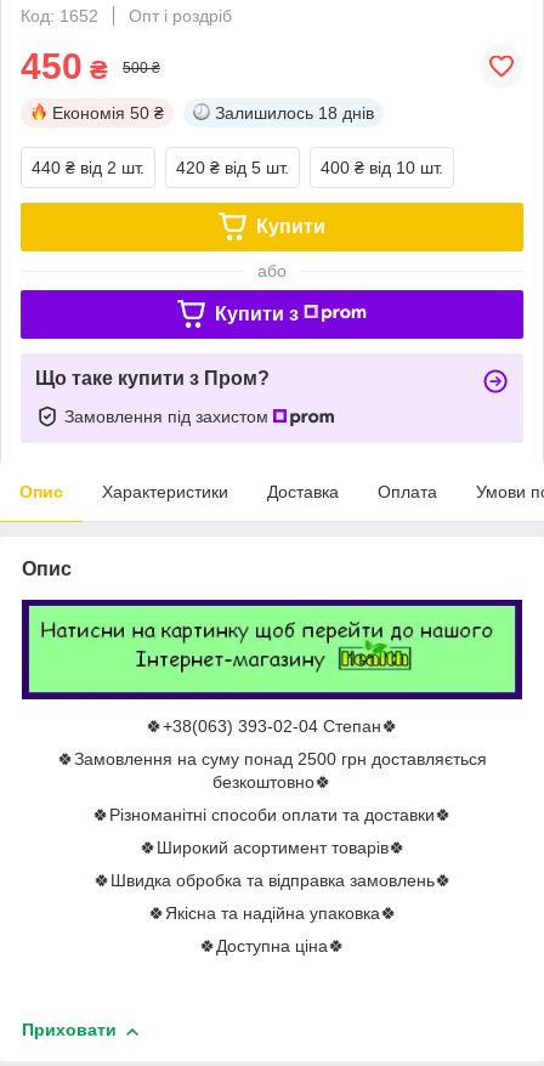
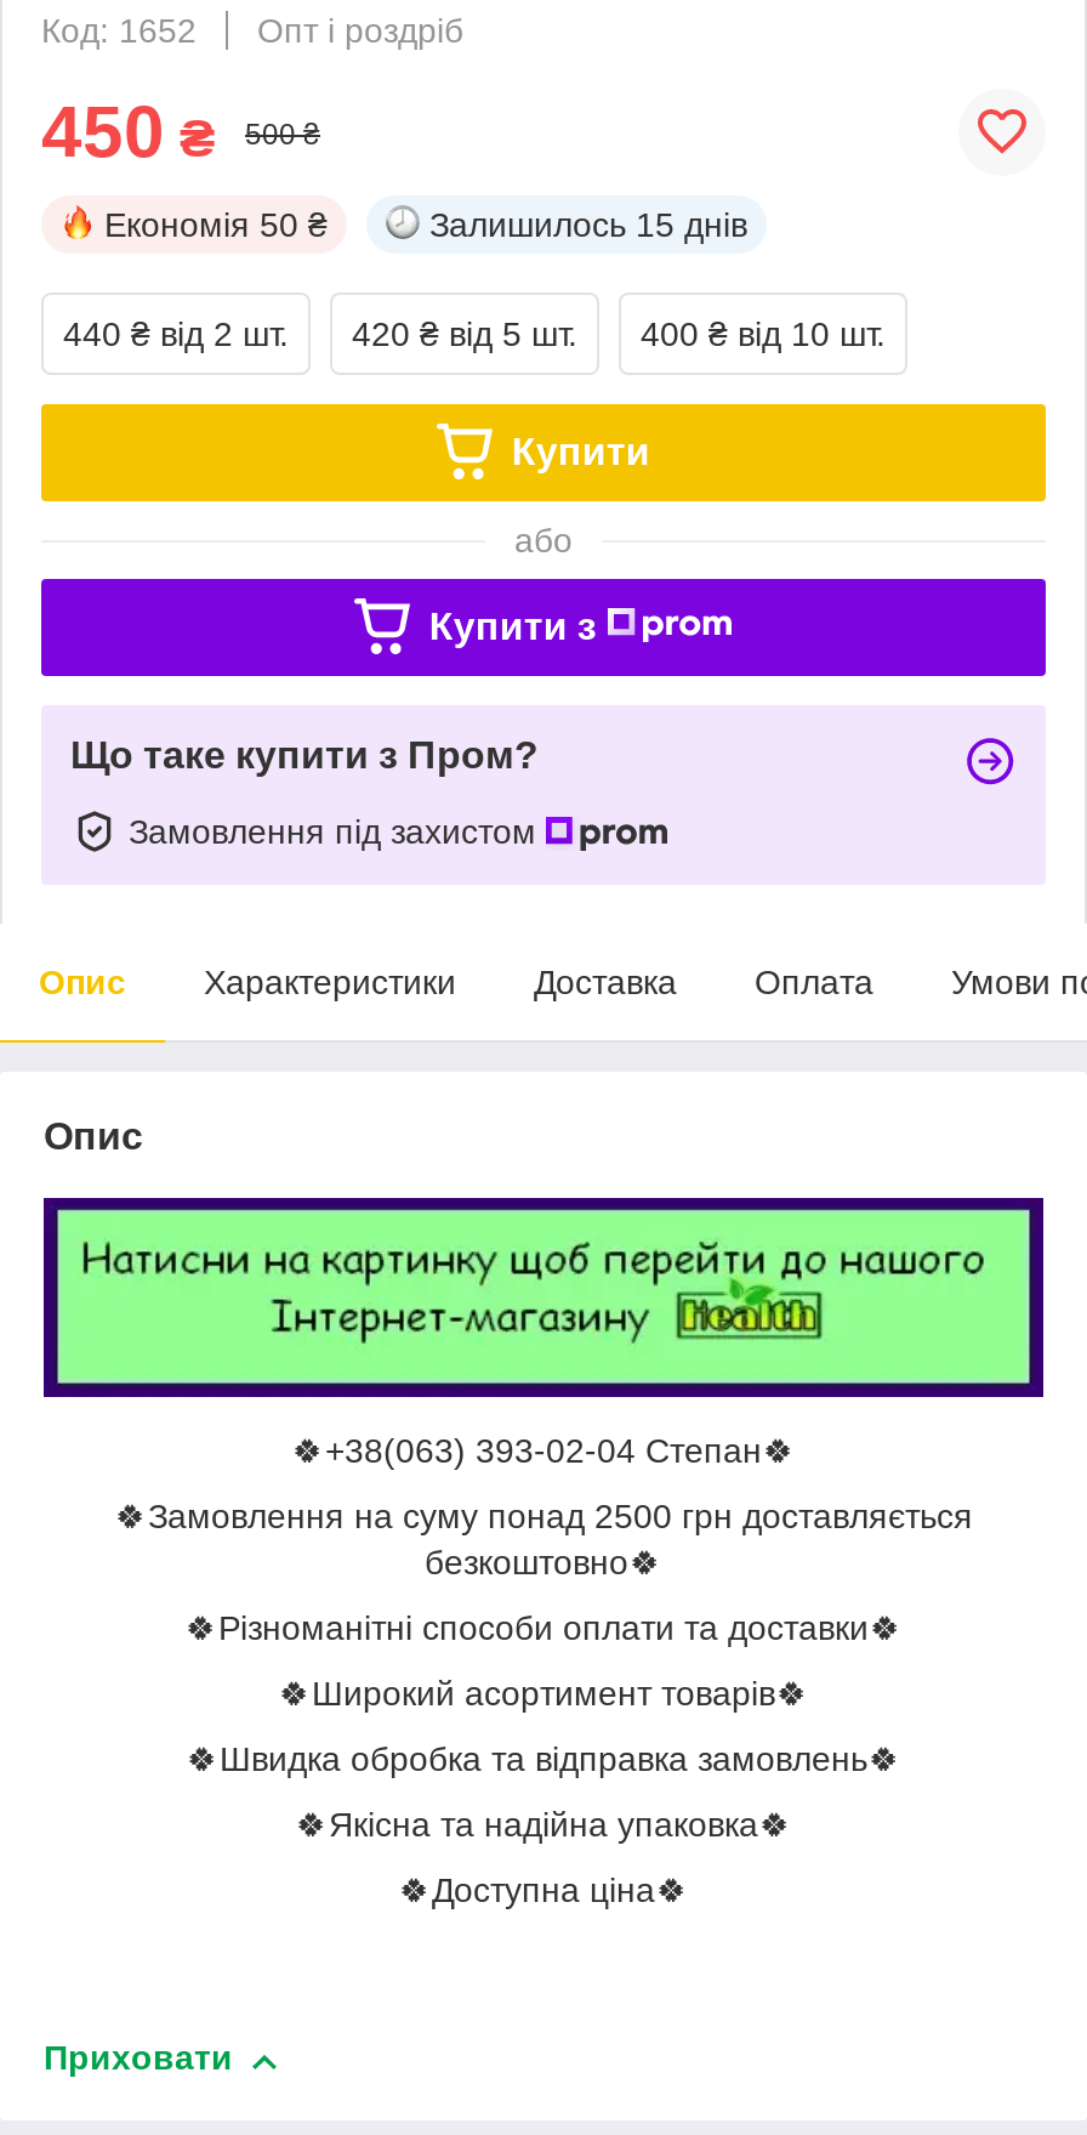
- Залишилось 18 днів
+ Залишилось 15 днів
